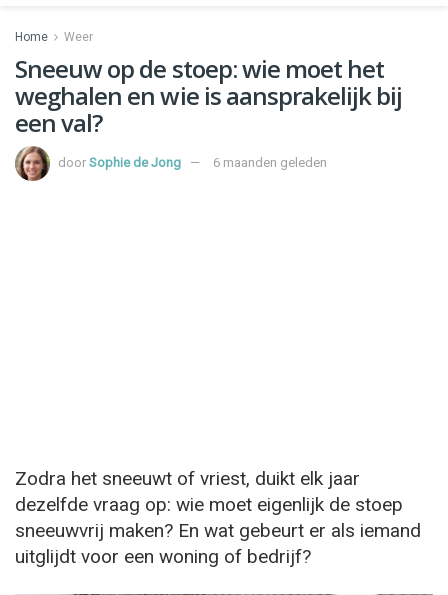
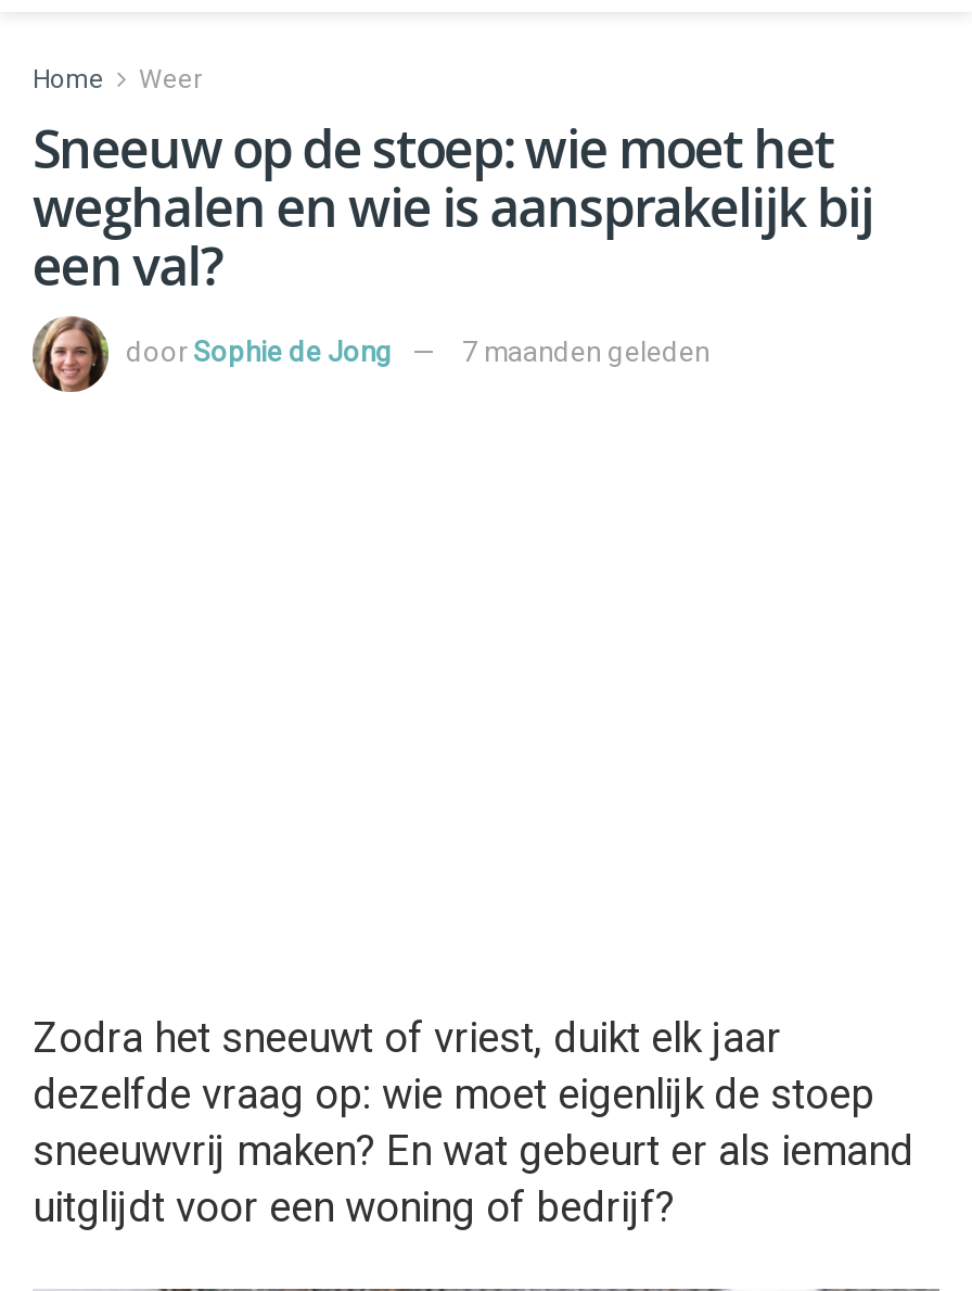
- 6 maanden geleden
+ 7 maanden geleden
